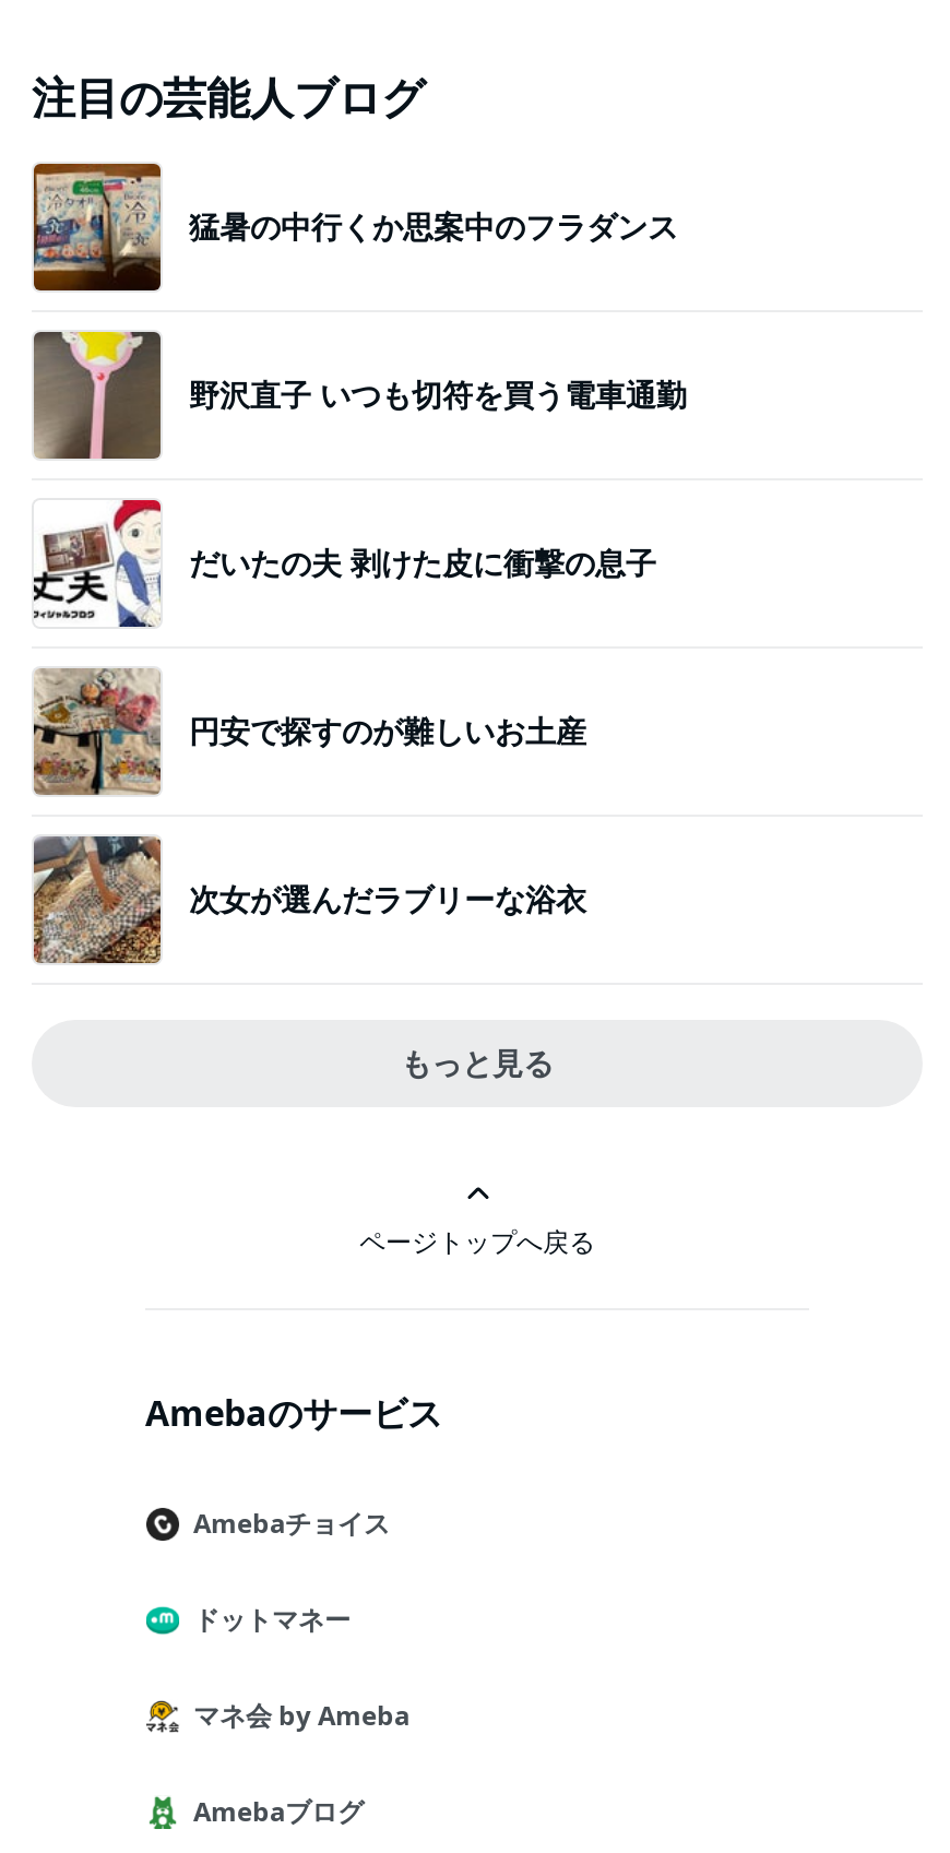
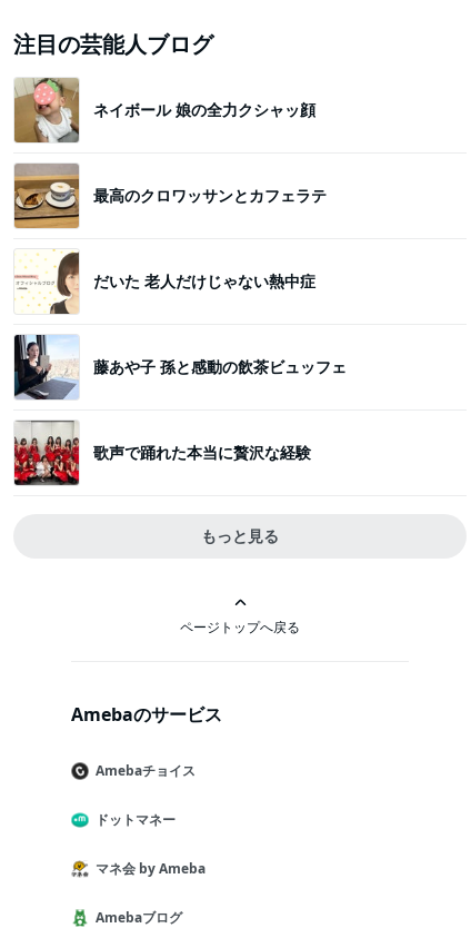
- [image]
- 猛暑の中行くか思案中のフラダンス
+ [image]
+ ネイボール 娘の全力クシャッ顔

- [image]
- 野沢直子 いつも切符を買う電車通勤
+ [image]
+ 最高のクロワッサンとカフェラテ

- [image]
- だいたの夫 剥けた皮に衝撃の息子
+ [image]
+ だいた 老人だけじゃない熱中症

- [image]
- 円安で探すのが難しいお土産
+ [image]
+ 藤あや子 孫と感動の飲茶ビュッフェ

- [image]
- 次女が選んだラブリーな浴衣
+ [image]
+ 歌声で踊れた本当に贅沢な経験
